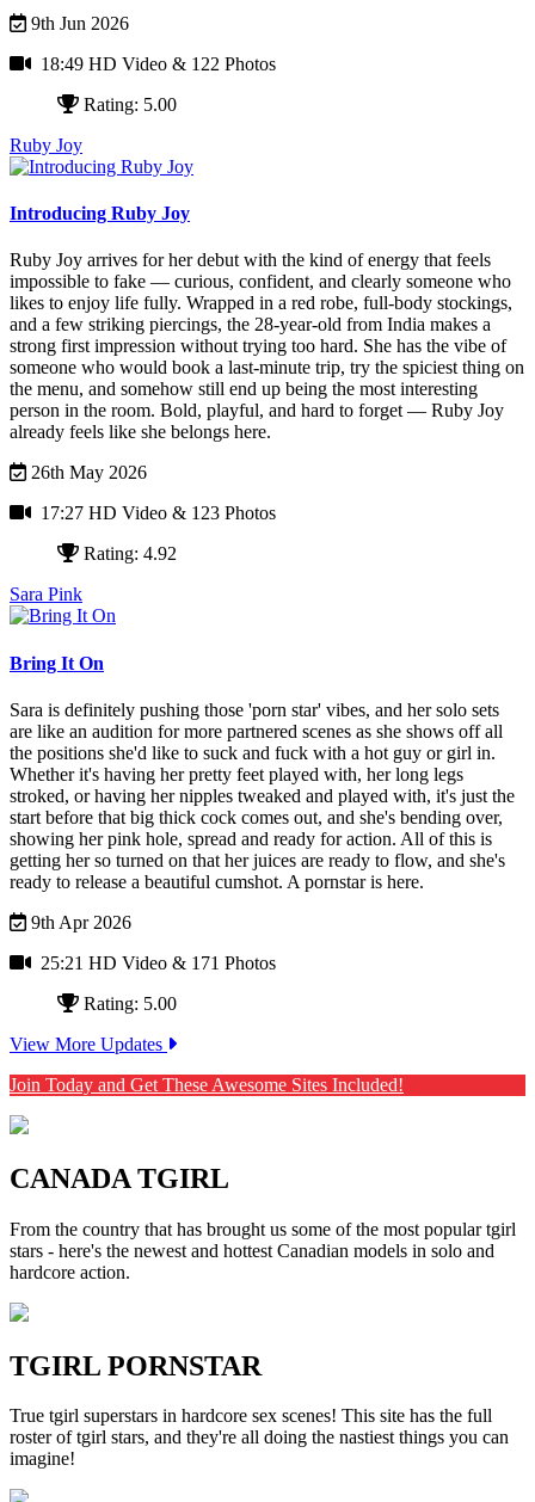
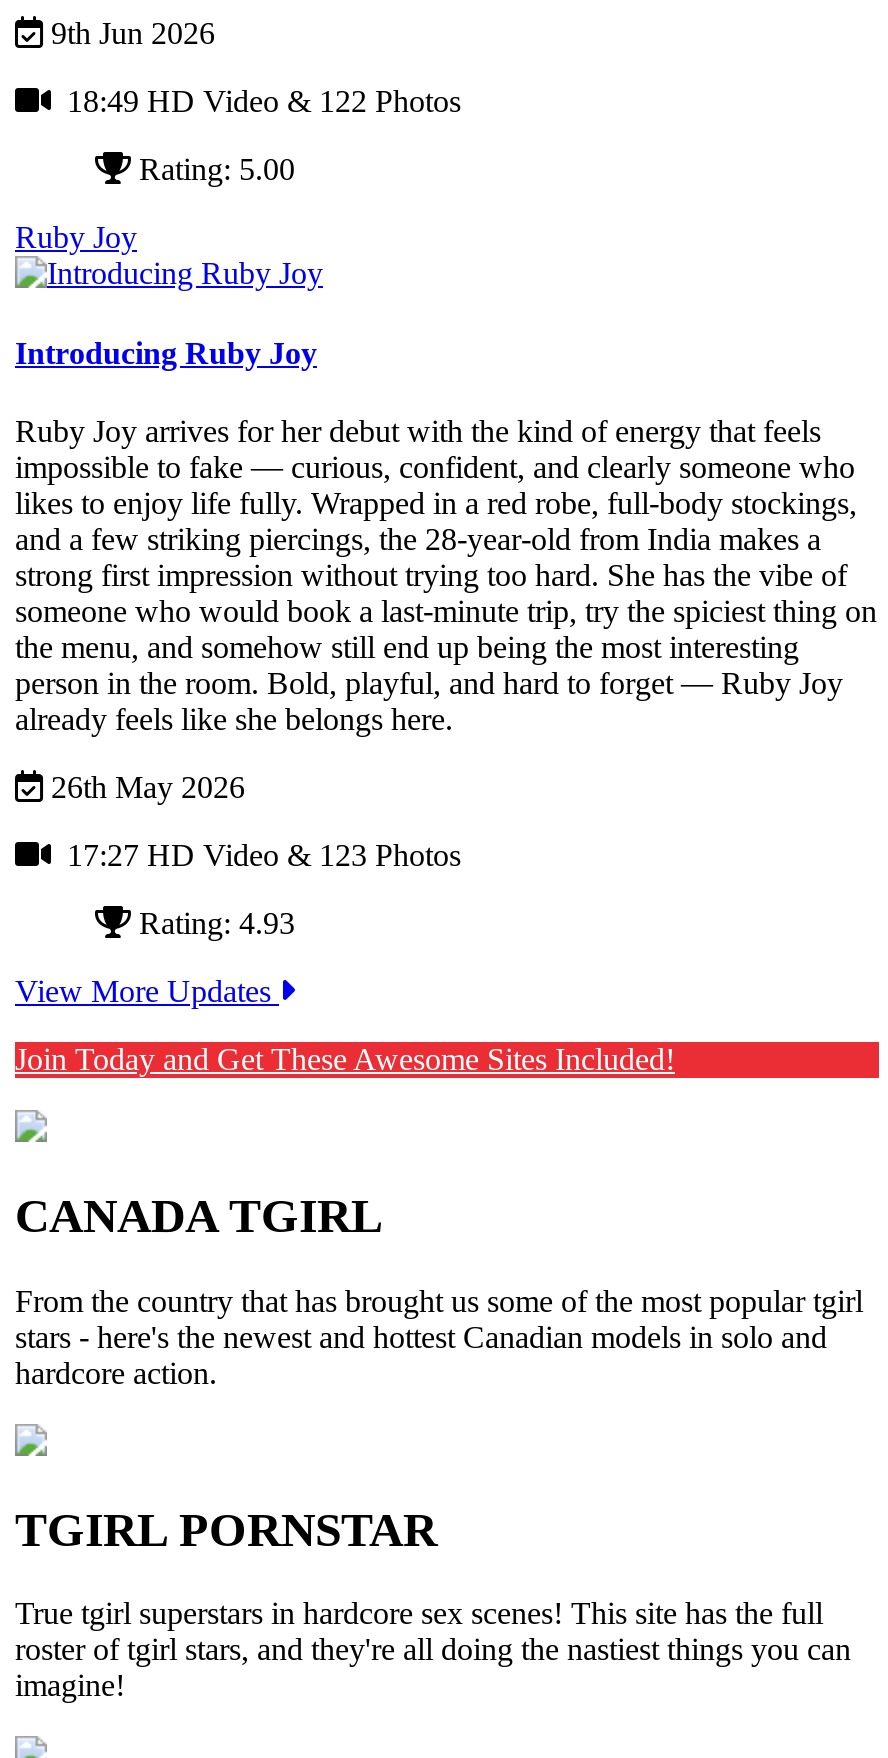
- Rating: 4.92
- Sara Pink
- Bring It On
- Sara is definitely pushing those 'porn star' vibes, and her solo sets
- are like an audition for more partnered scenes as she shows off all
- the positions she'd like to suck and fuck with a hot guy or girl in.
- Whether it's having her pretty feet played with, her long legs
- stroked, or having her nipples tweaked and played with, it's just the
- start before that big thick cock comes out, and she's bending over,
- showing her pink hole, spread and ready for action. All of this is
- getting her so turned on that her juices are ready to flow, and she's
- ready to release a beautiful cumshot. A pornstar is here.
- 9th Apr 2026
- 25:21 HD Video & 171 Photos
- Rating: 5.00
+ Rating: 4.93
